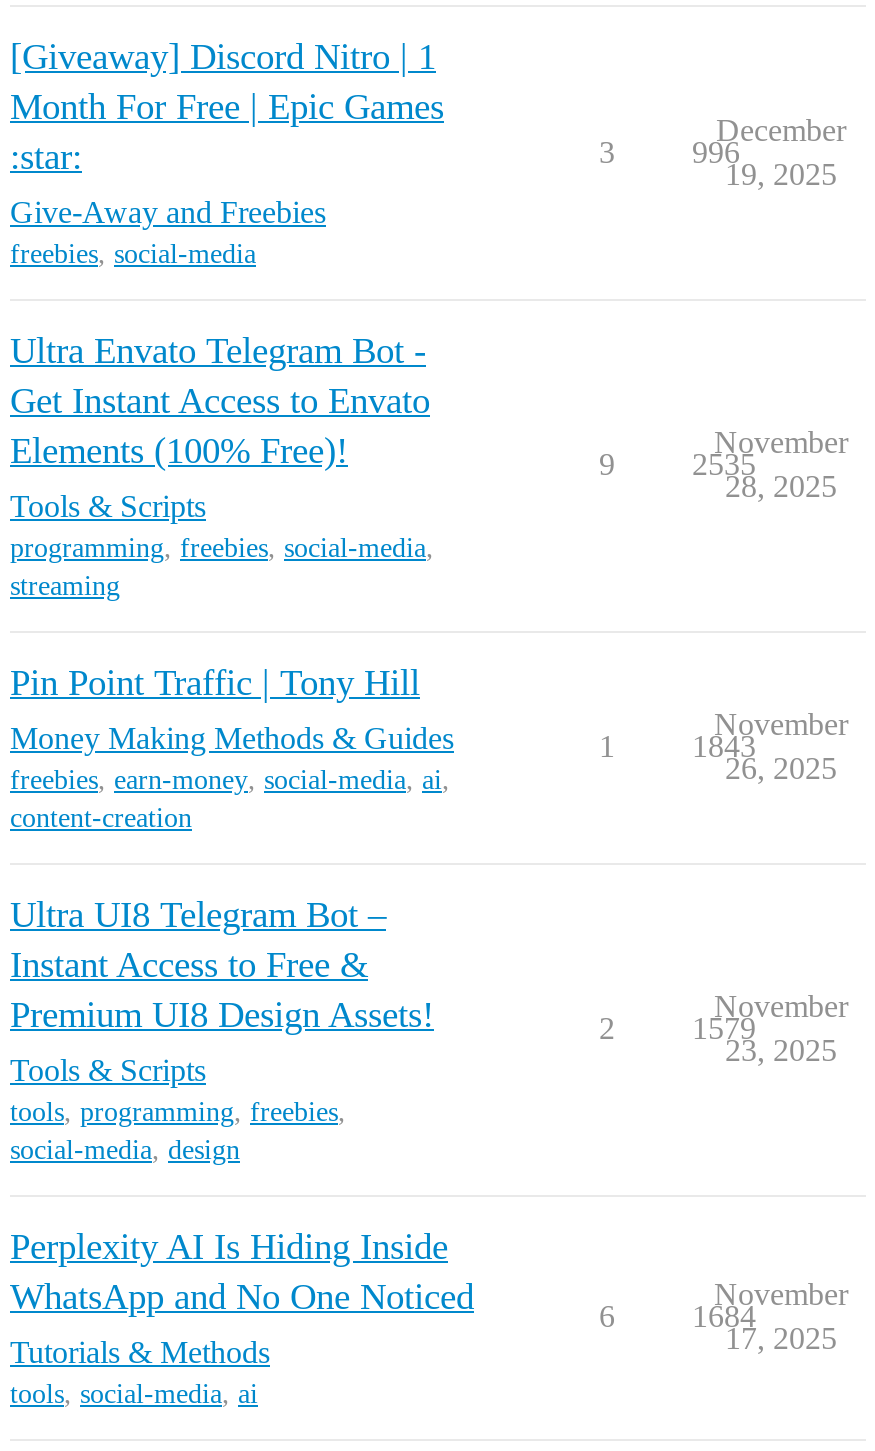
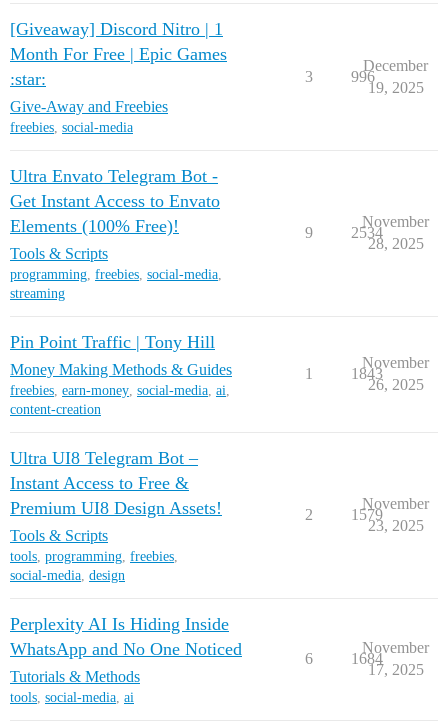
- 2535
+ 2534
